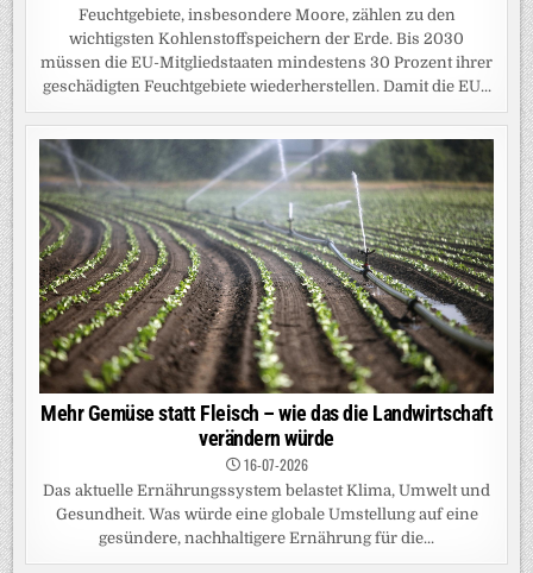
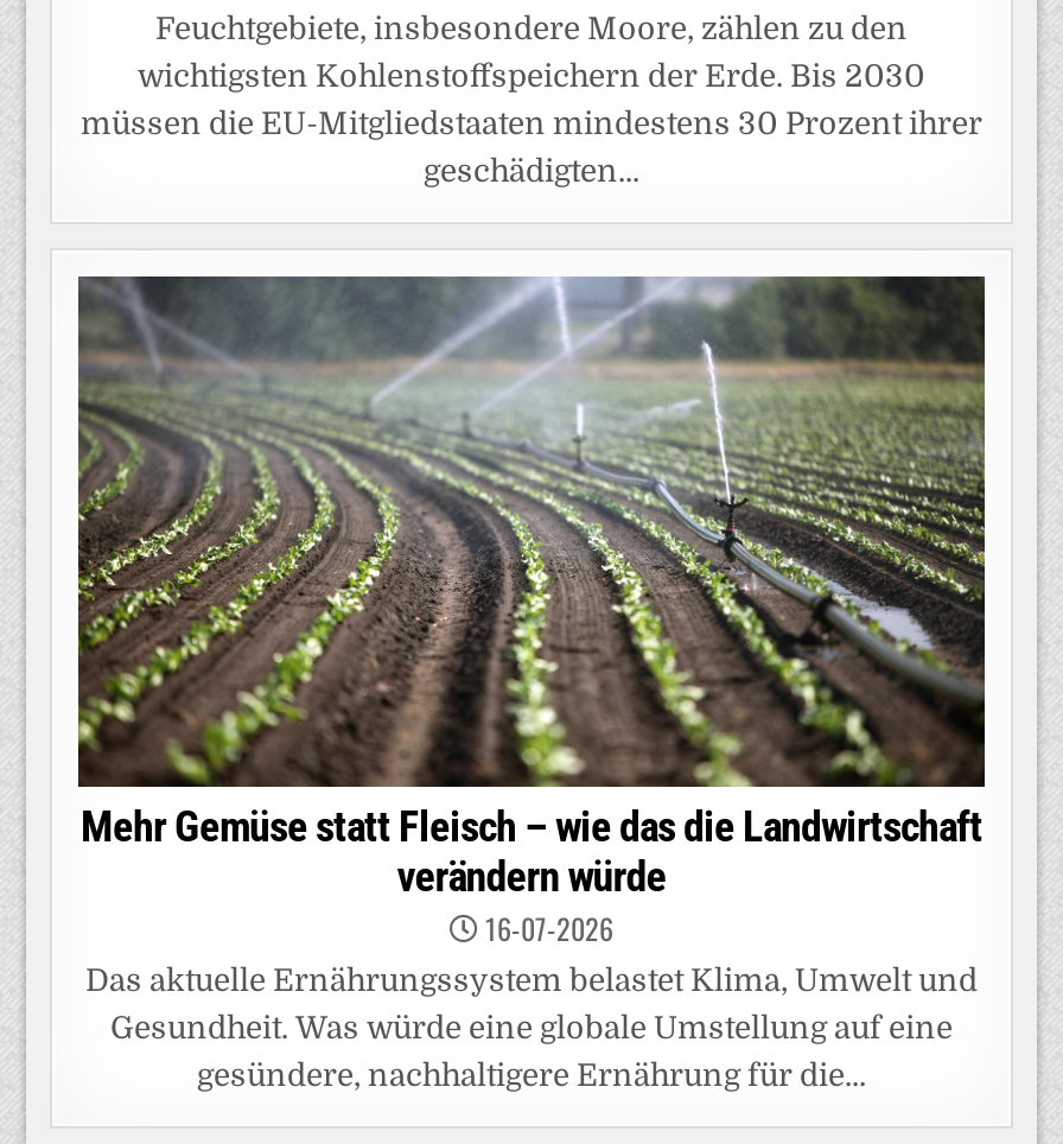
- geschädigten Feuchtgebiete wiederherstellen. Damit die EU...
+ geschädigten...
